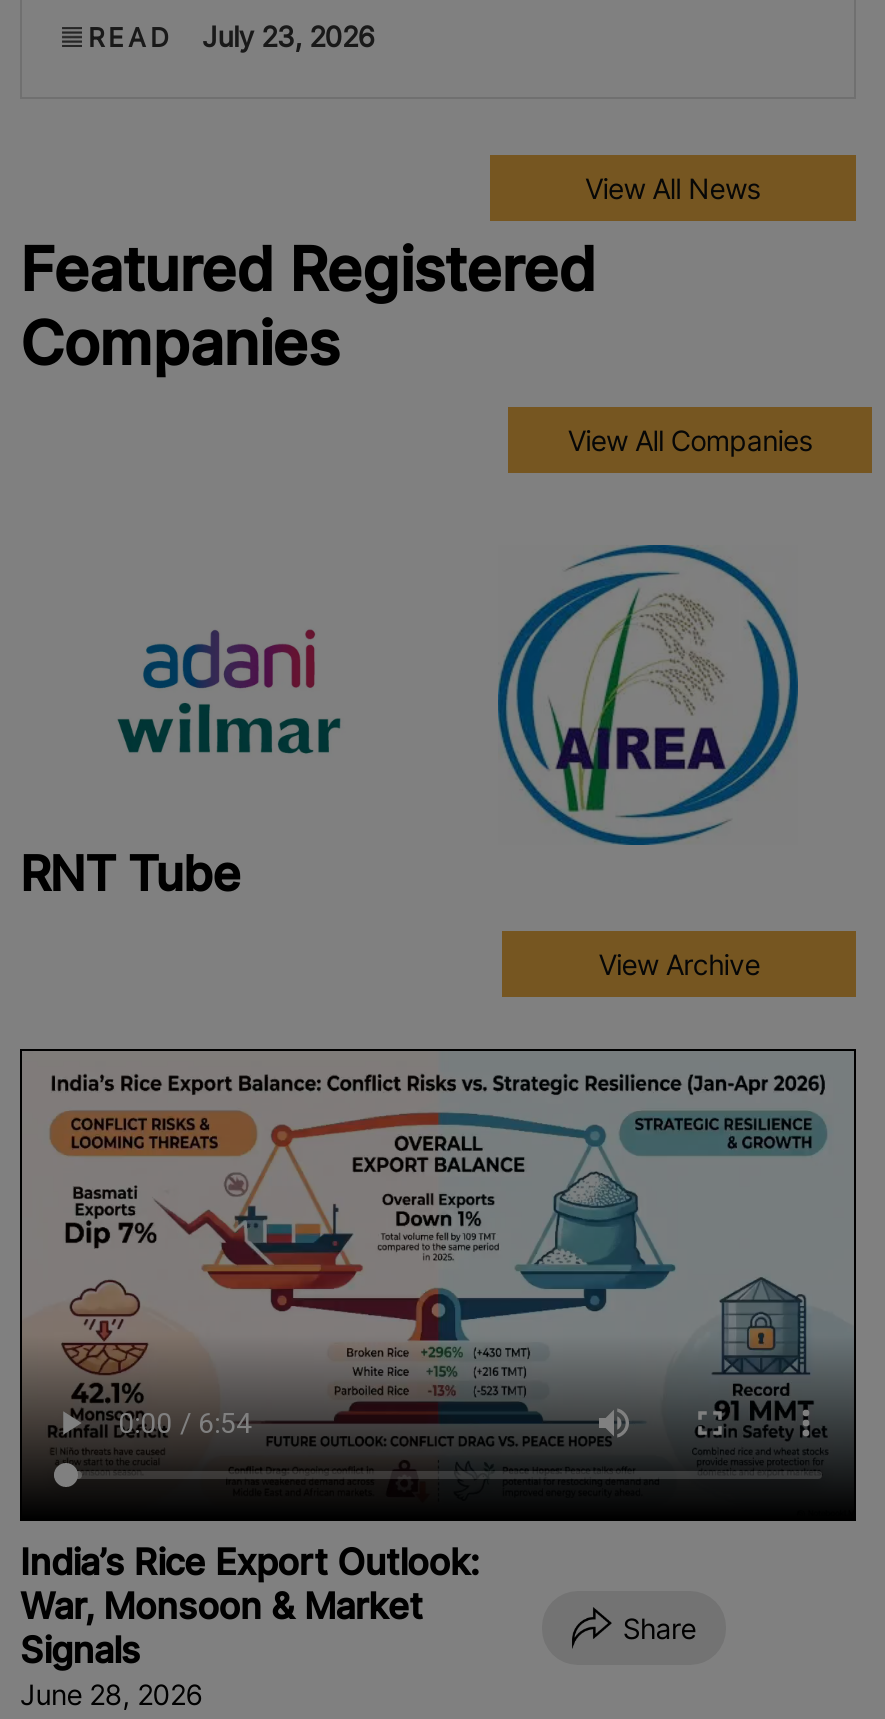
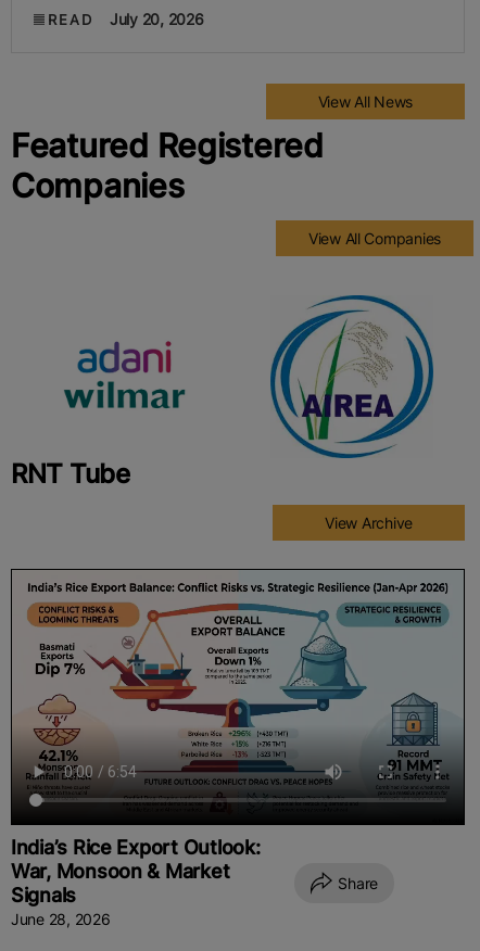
- READ July 23, 2026
+ READ July 20, 2026
